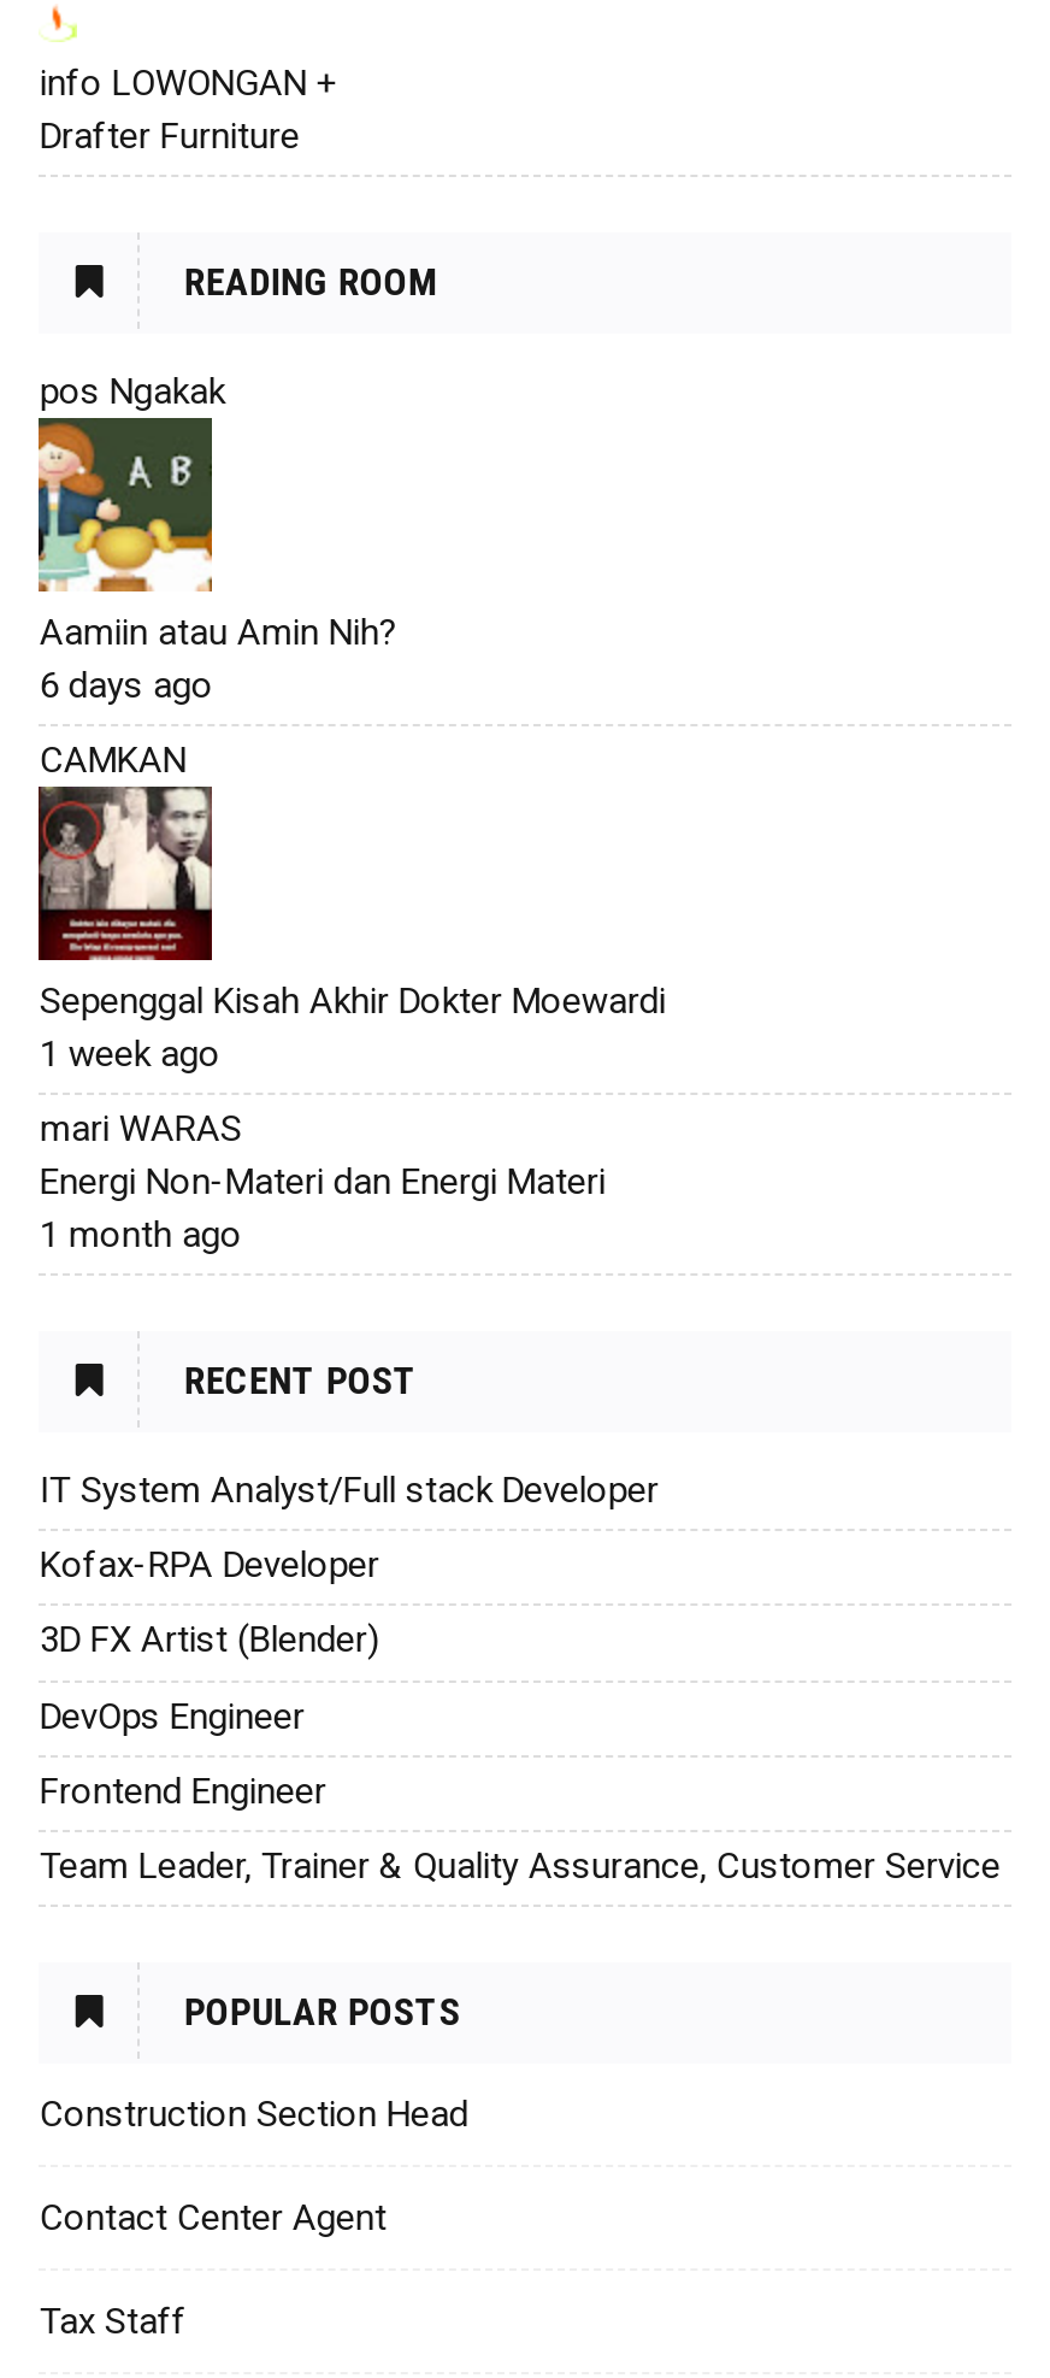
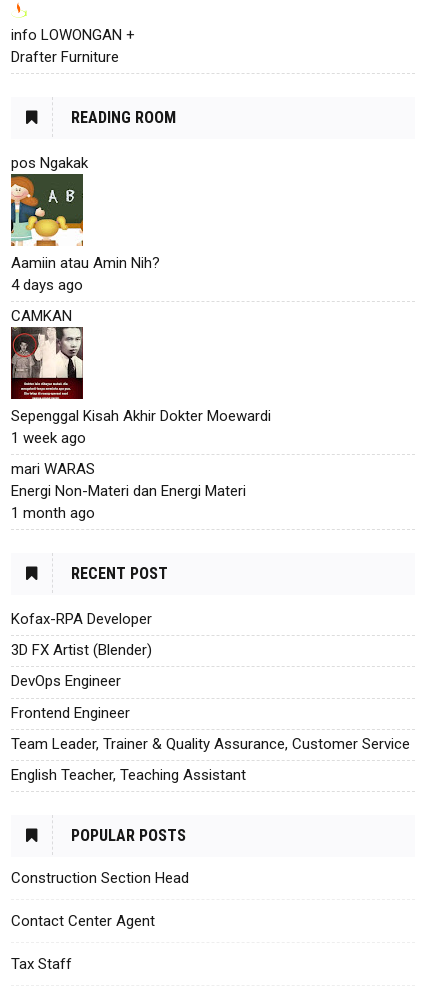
- 6 days ago
+ 4 days ago

- IT System Analyst/Full stack Developer

moved up: Kofax-RPA Developer | 3D FX Artist (Blender) | DevOps Engineer | Frontend Engineer | Team Leader, Trainer & Quality Assurance, Customer Service

+ English Teacher, Teaching Assistant
